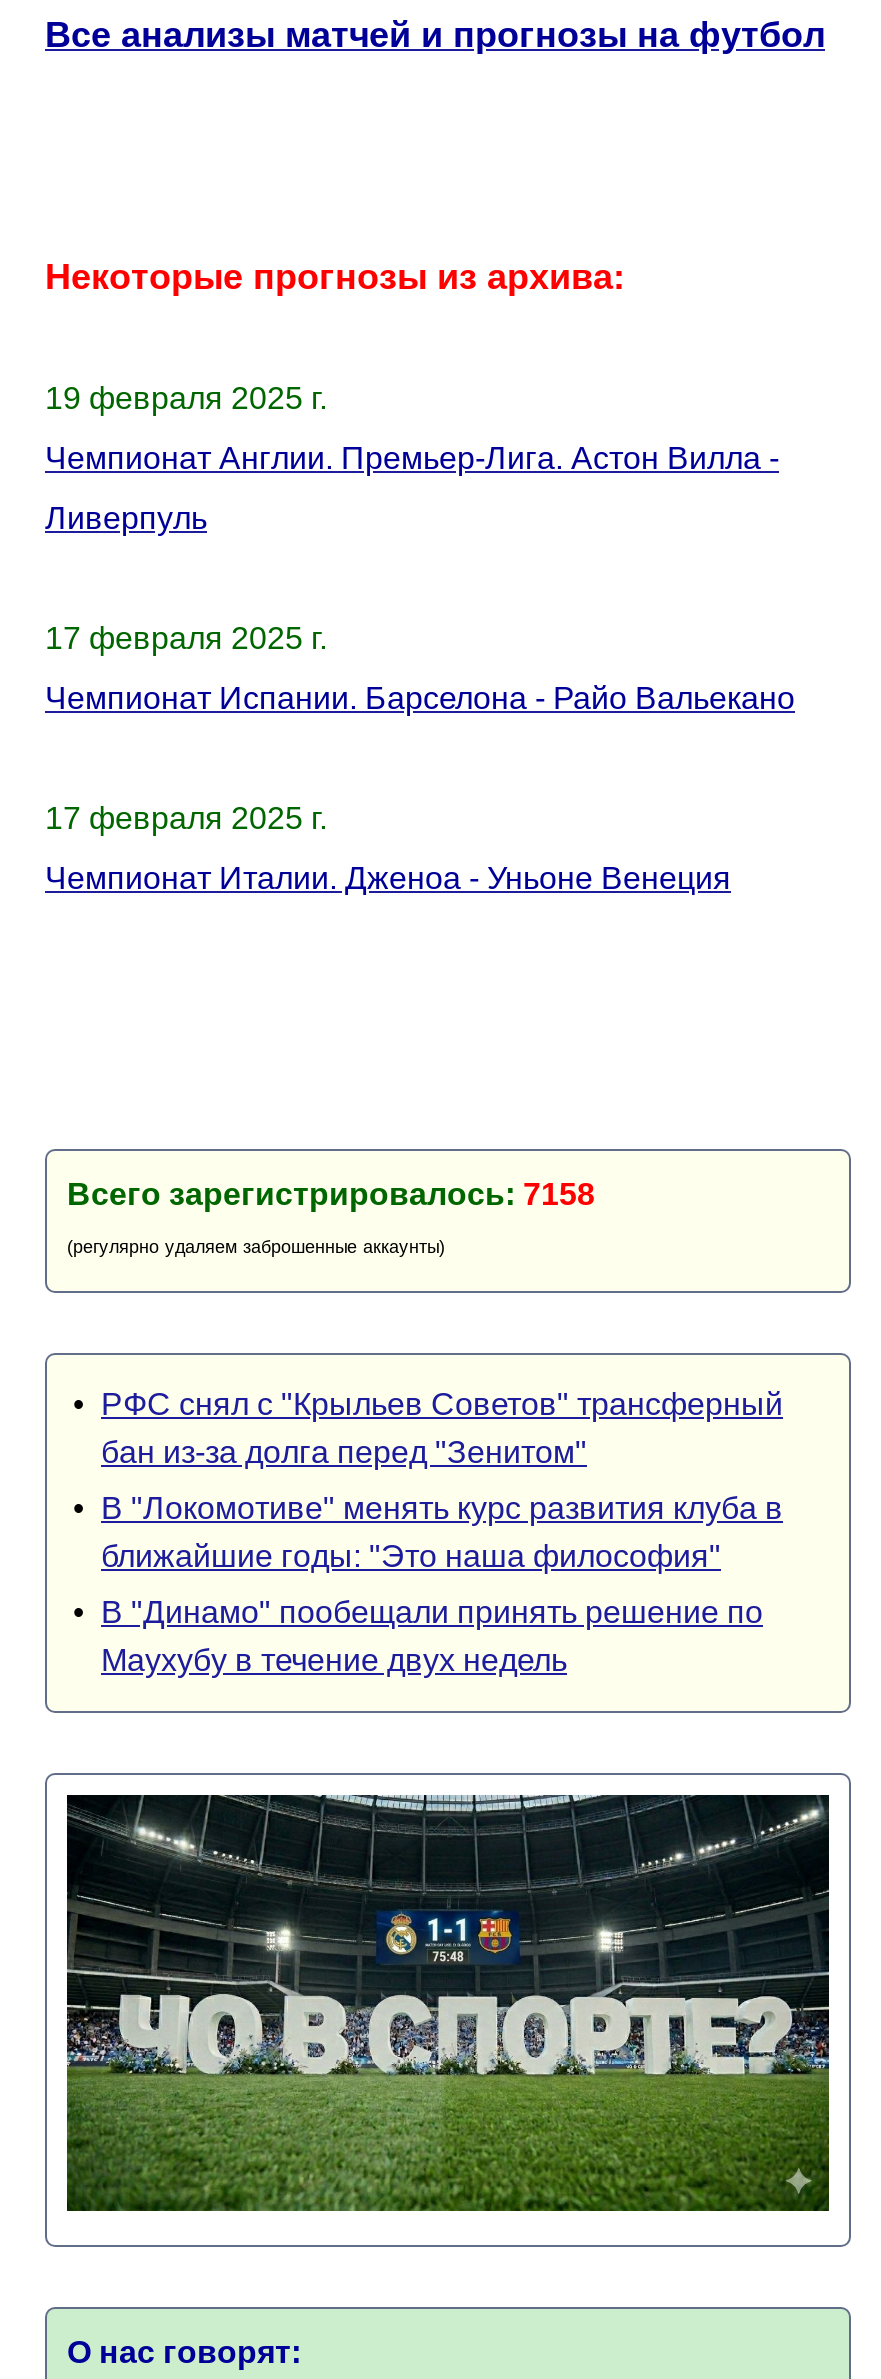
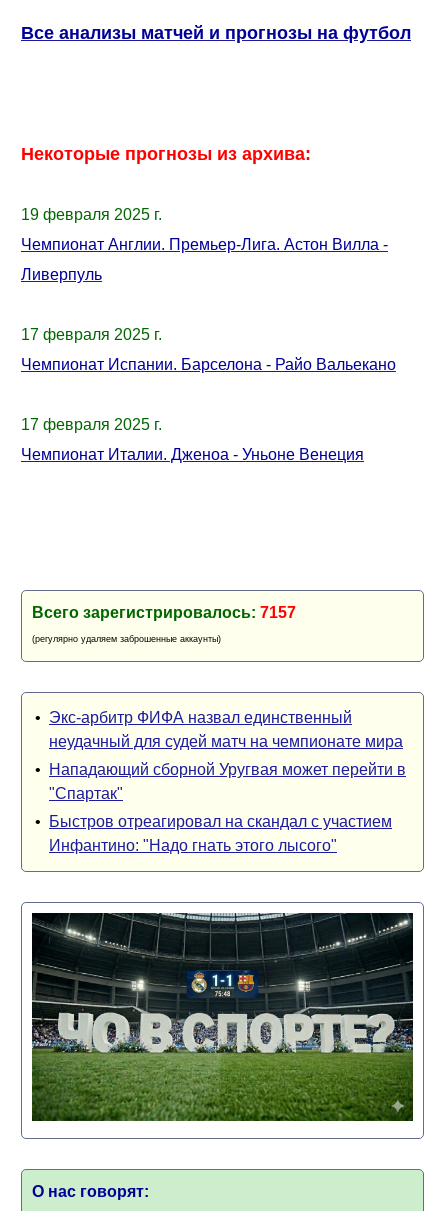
- Всего зарегистрировалось: 7158
+ Всего зарегистрировалось: 7157

- • РФС снял с "Крыльев Советов" трансферный
- бан из-за долга перед "Зенитом"
+ • Экс-арбитр ФИФА назвал единственный
+ неудачный для судей матч на чемпионате мира

- • В "Локомотиве" менять курс развития клуба в
- ближайшие годы: "Это наша философия"
+ • Нападающий сборной Уругвая может перейти в
+ "Спартак"

- • В "Динамо" пообещали принять решение по
- Маухубу в течение двух недель
+ • Быстров отреагировал на скандал с участием
+ Инфантино: "Надо гнать этого лысого"
